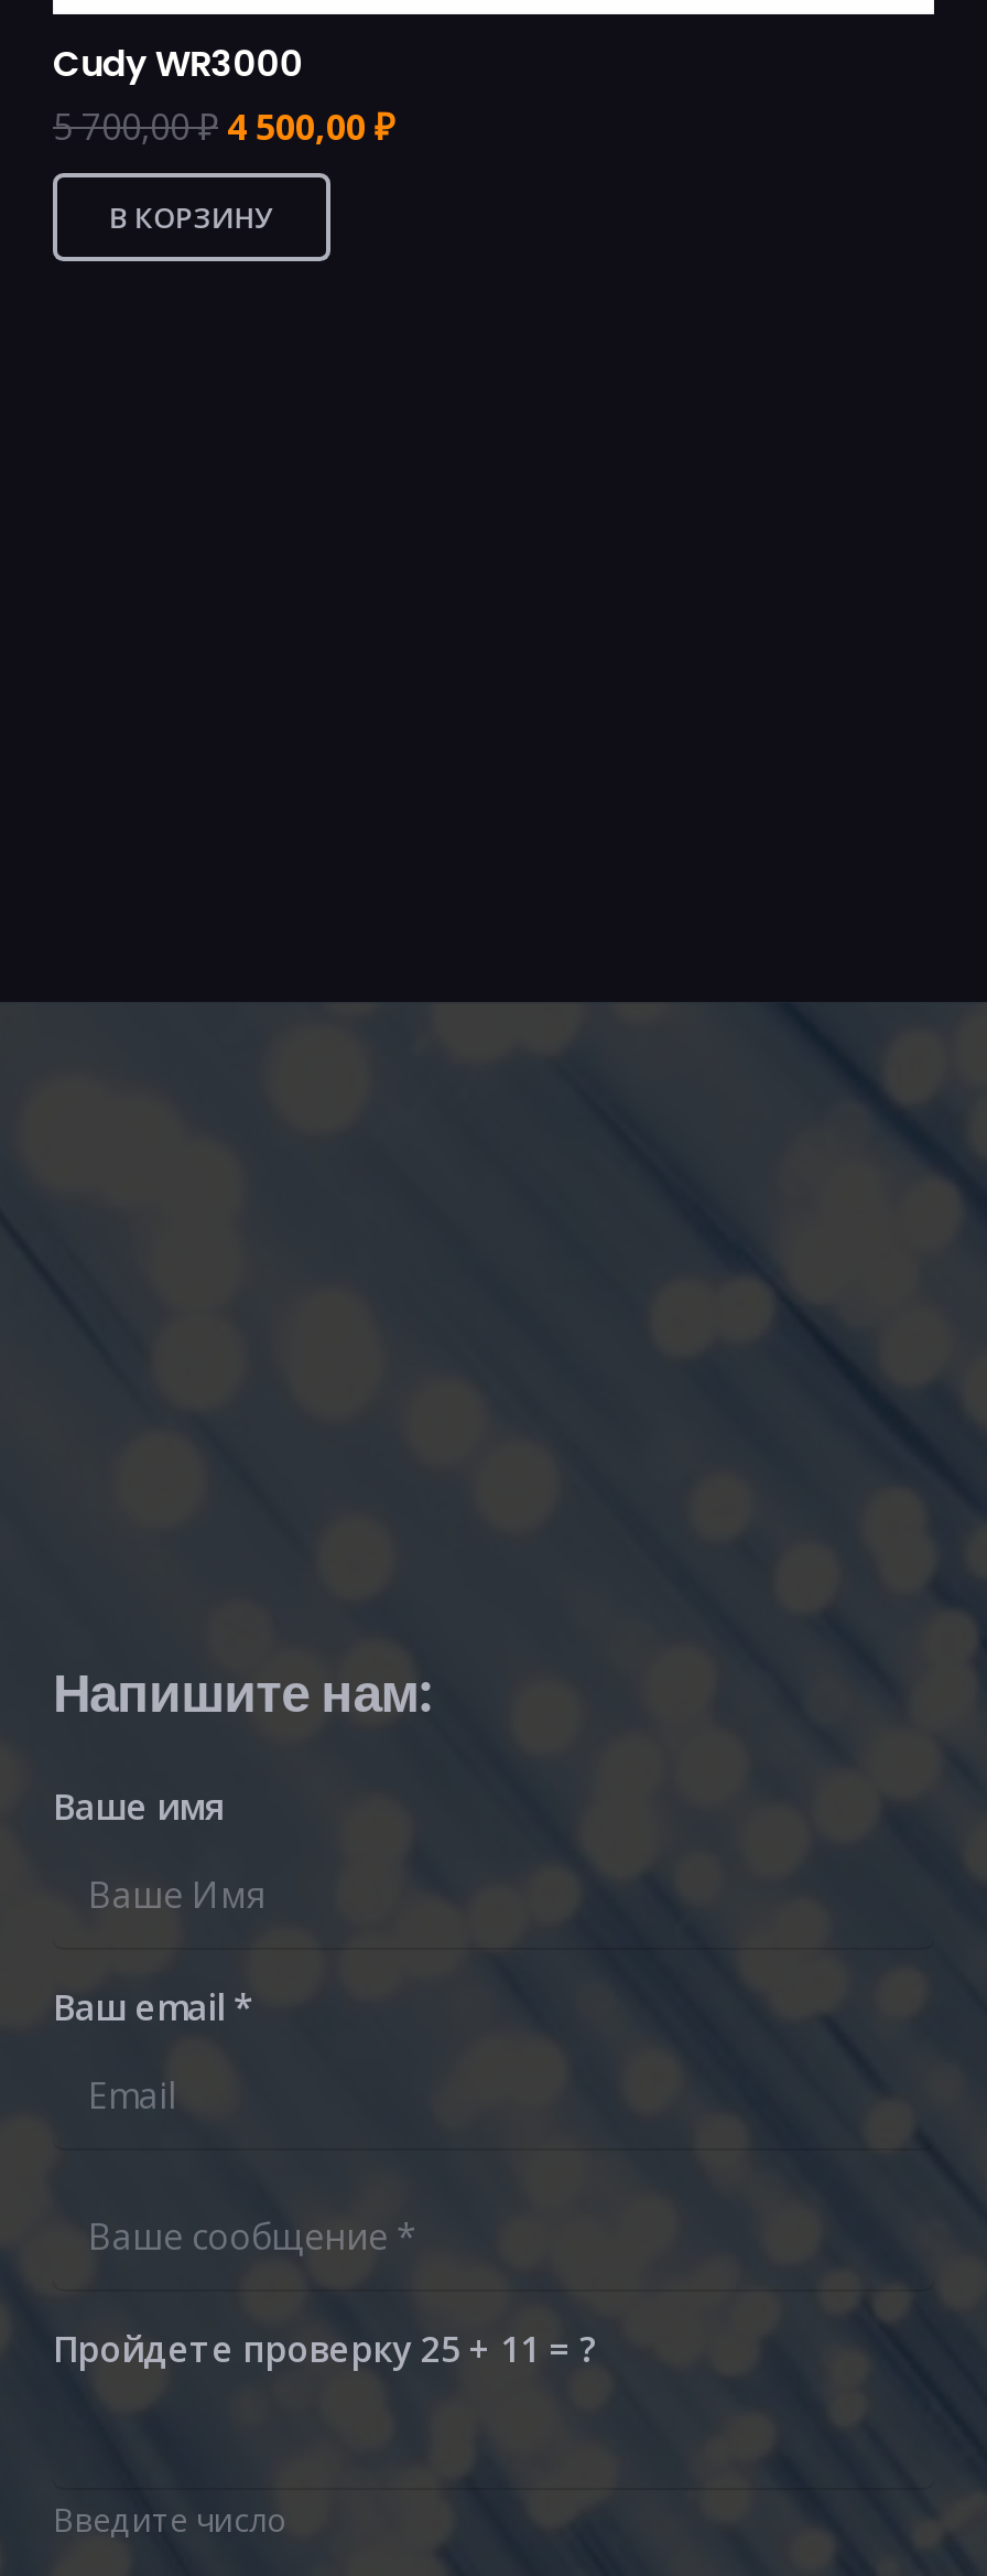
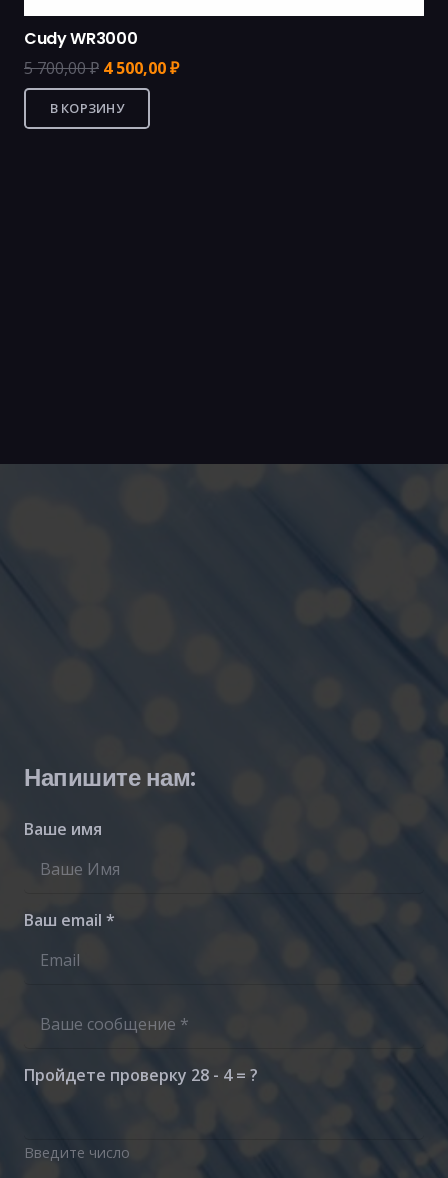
- Пройдете проверку 25 + 11 = ?
+ Пройдете проверку 28 - 4 = ?
